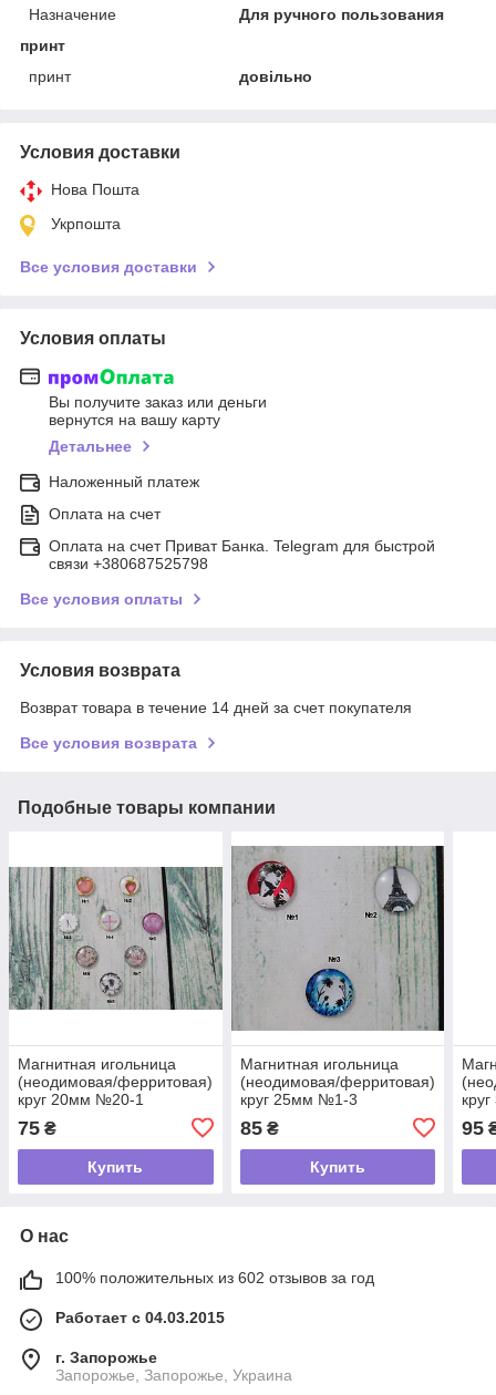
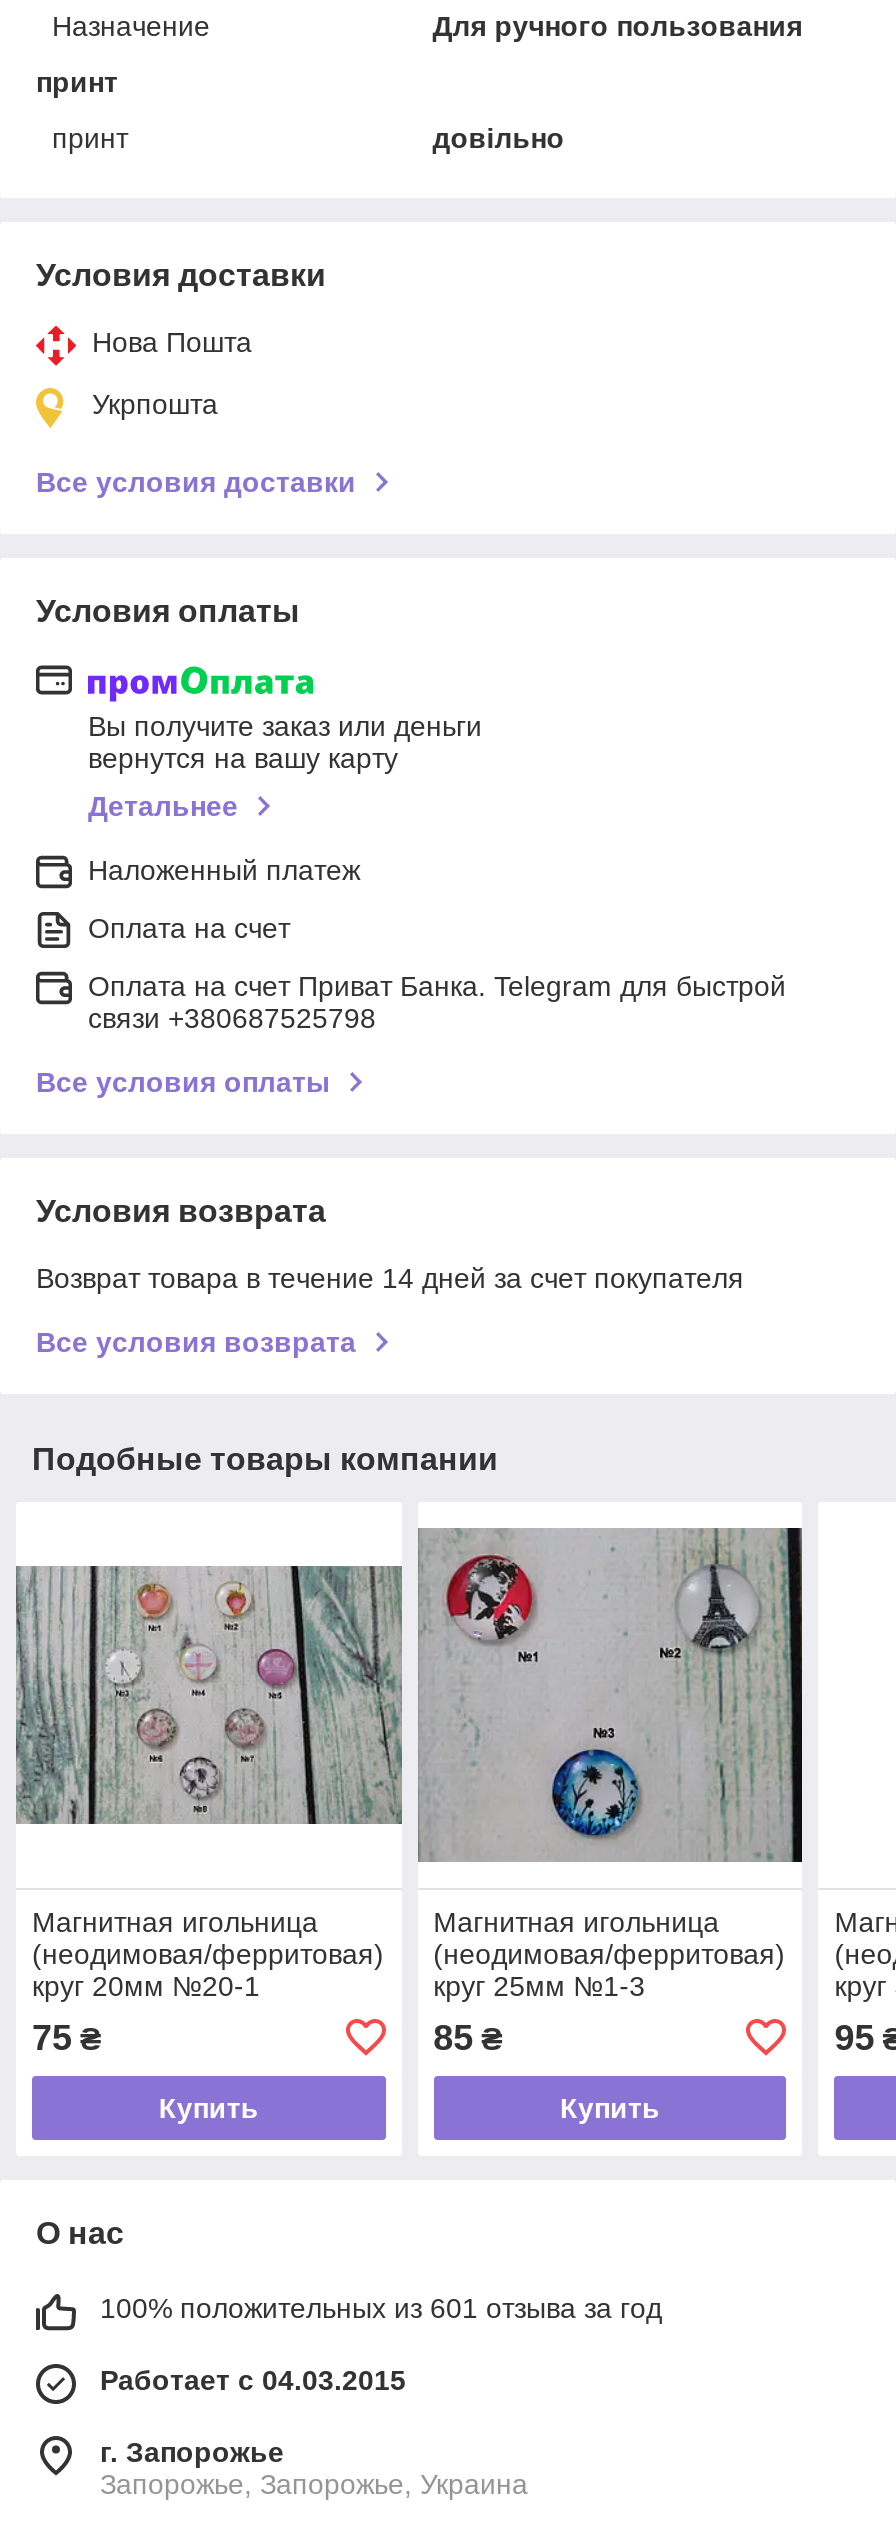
- 100% положительных из 602 отзывов за год
+ 100% положительных из 601 отзыва за год
